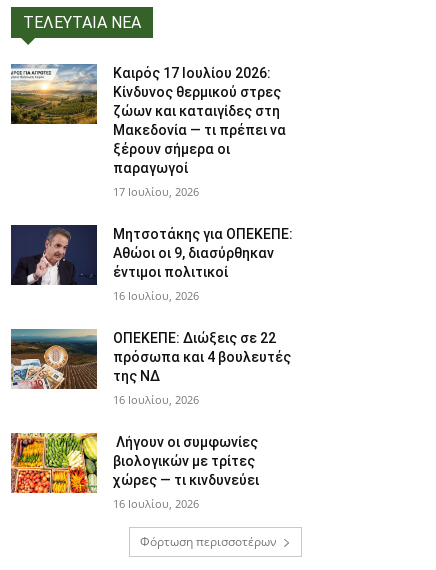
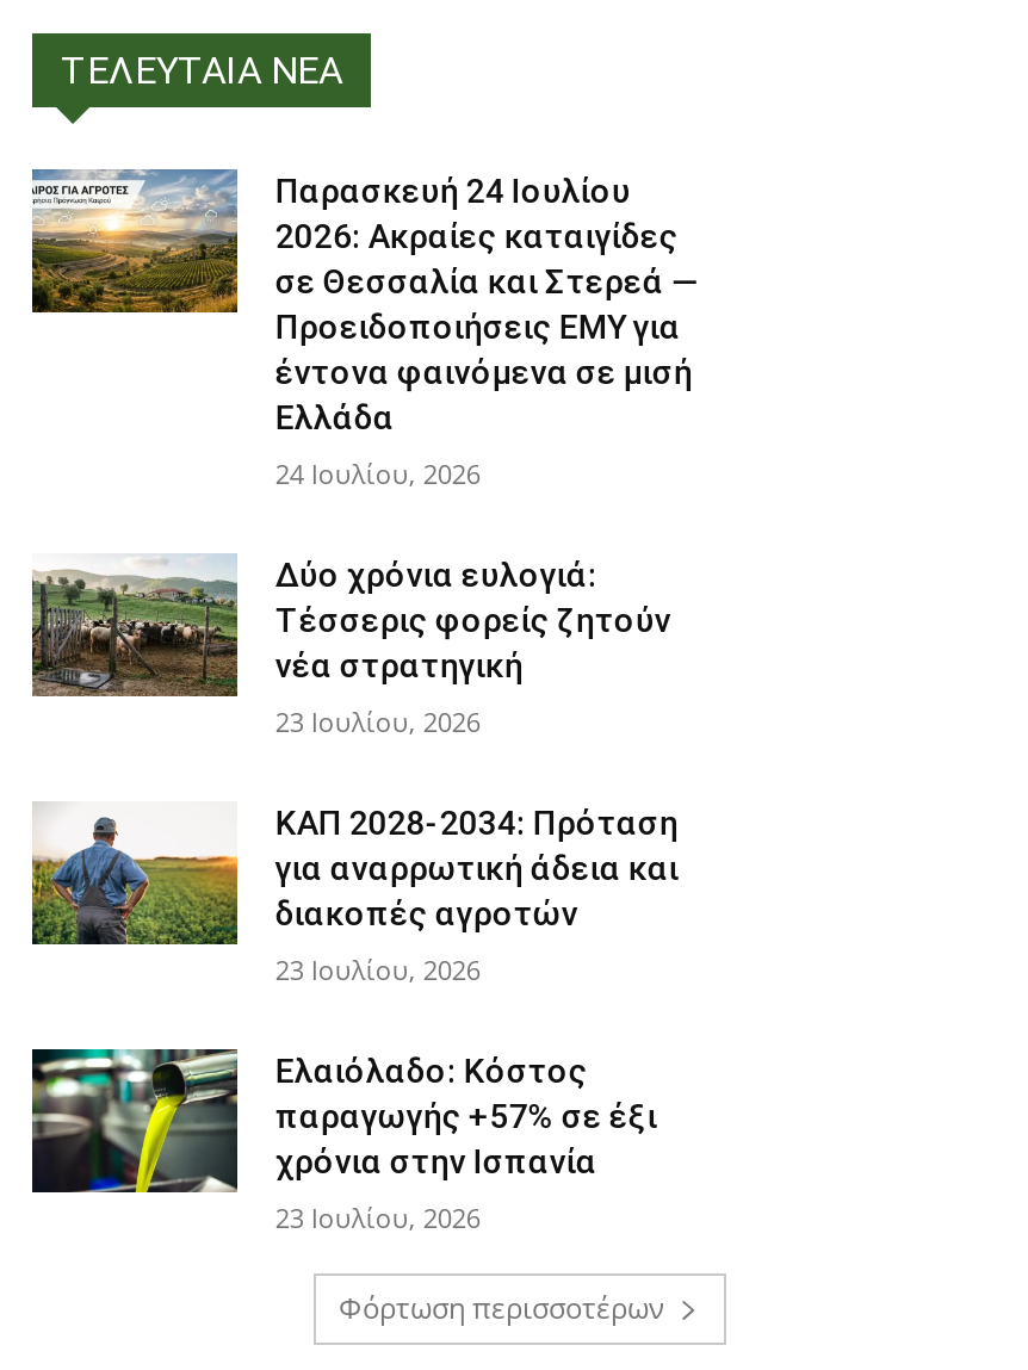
- Καιρός 17 Ιουλίου 2026:
- Κίνδυνος θερμικού στρες
- ζώων και καταιγίδες στη
- Μακεδονία — τι πρέπει να
- ξέρουν σήμερα οι
- παραγωγοί
+ Παρασκευή 24 Ιουλίου
+ 2026: Ακραίες καταιγίδες
+ σε Θεσσαλία και Στερεά —
+ Προειδοποιήσεις ΕΜΥ για
+ έντονα φαινόμενα σε μισή
+ Ελλάδα

- 17 Ιουλίου, 2026
+ 24 Ιουλίου, 2026

- [image]
- Μητσοτάκης για ΟΠΕΚΕΠΕ:
- Αθώοι οι 9, διασύρθηκαν
- έντιμοι πολιτικοί
+ [image]
+ Δύο χρόνια ευλογιά:
+ Τέσσερις φορείς ζητούν
+ νέα στρατηγική

- 16 Ιουλίου, 2026
+ 23 Ιουλίου, 2026

- [image]
- ΟΠΕΚΕΠΕ: Διώξεις σε 22
- πρόσωπα και 4 βουλευτές
- της ΝΔ
+ [image]
+ ΚΑΠ 2028-2034: Πρόταση
+ για αναρρωτική άδεια και
+ διακοπές αγροτών

- 16 Ιουλίου, 2026
+ 23 Ιουλίου, 2026

- [image]
- Λήγουν οι συμφωνίες
- βιολογικών με τρίτες
- χώρες — τι κινδυνεύει
+ [image]
+ Ελαιόλαδο: Κόστος
+ παραγωγής +57% σε έξι
+ χρόνια στην Ισπανία

- 16 Ιουλίου, 2026
+ 23 Ιουλίου, 2026
